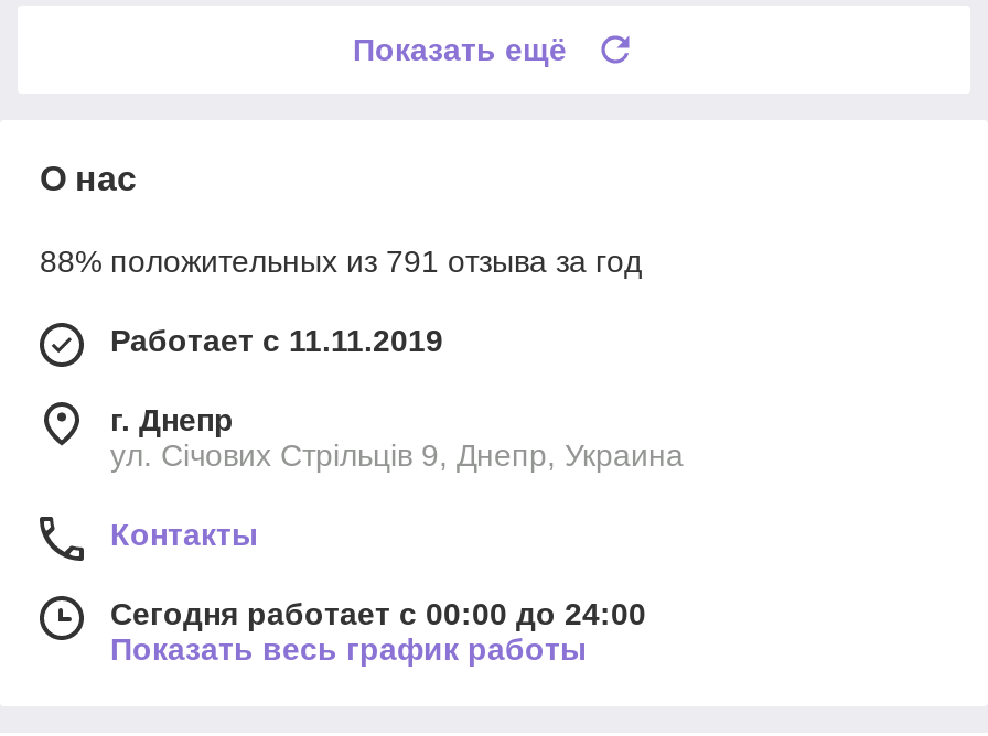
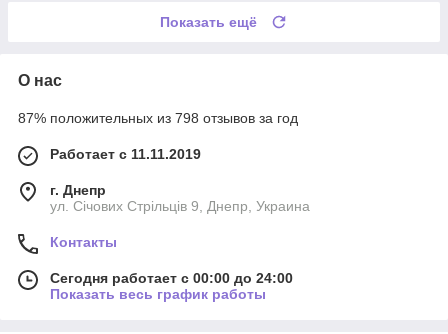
- 88% положительных из 791 отзыва за год
+ 87% положительных из 798 отзывов за год
